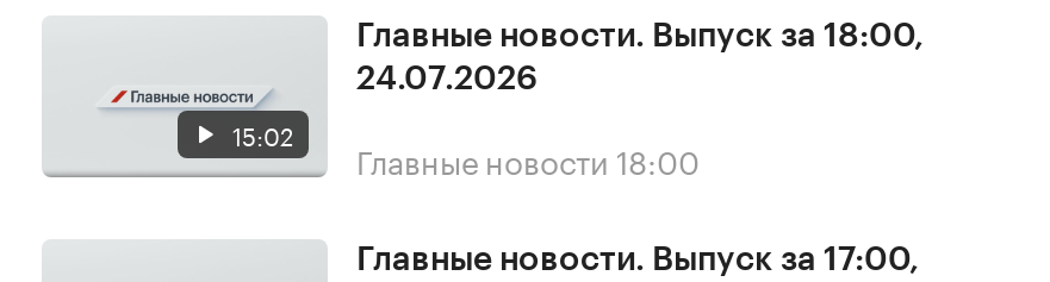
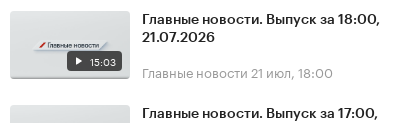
- 24.07.2026
+ 21.07.2026

- 15:02
+ 15:03

- Главные новости 18:00
+ Главные новости 21 июл, 18:00
